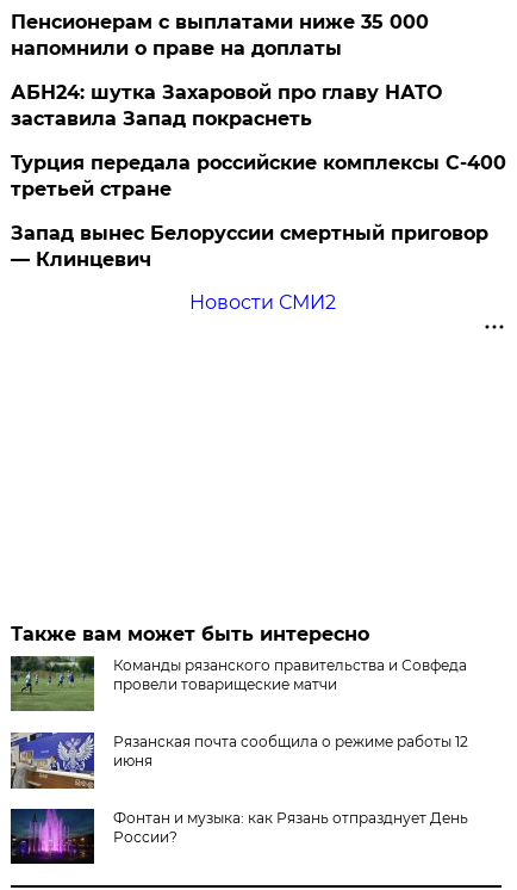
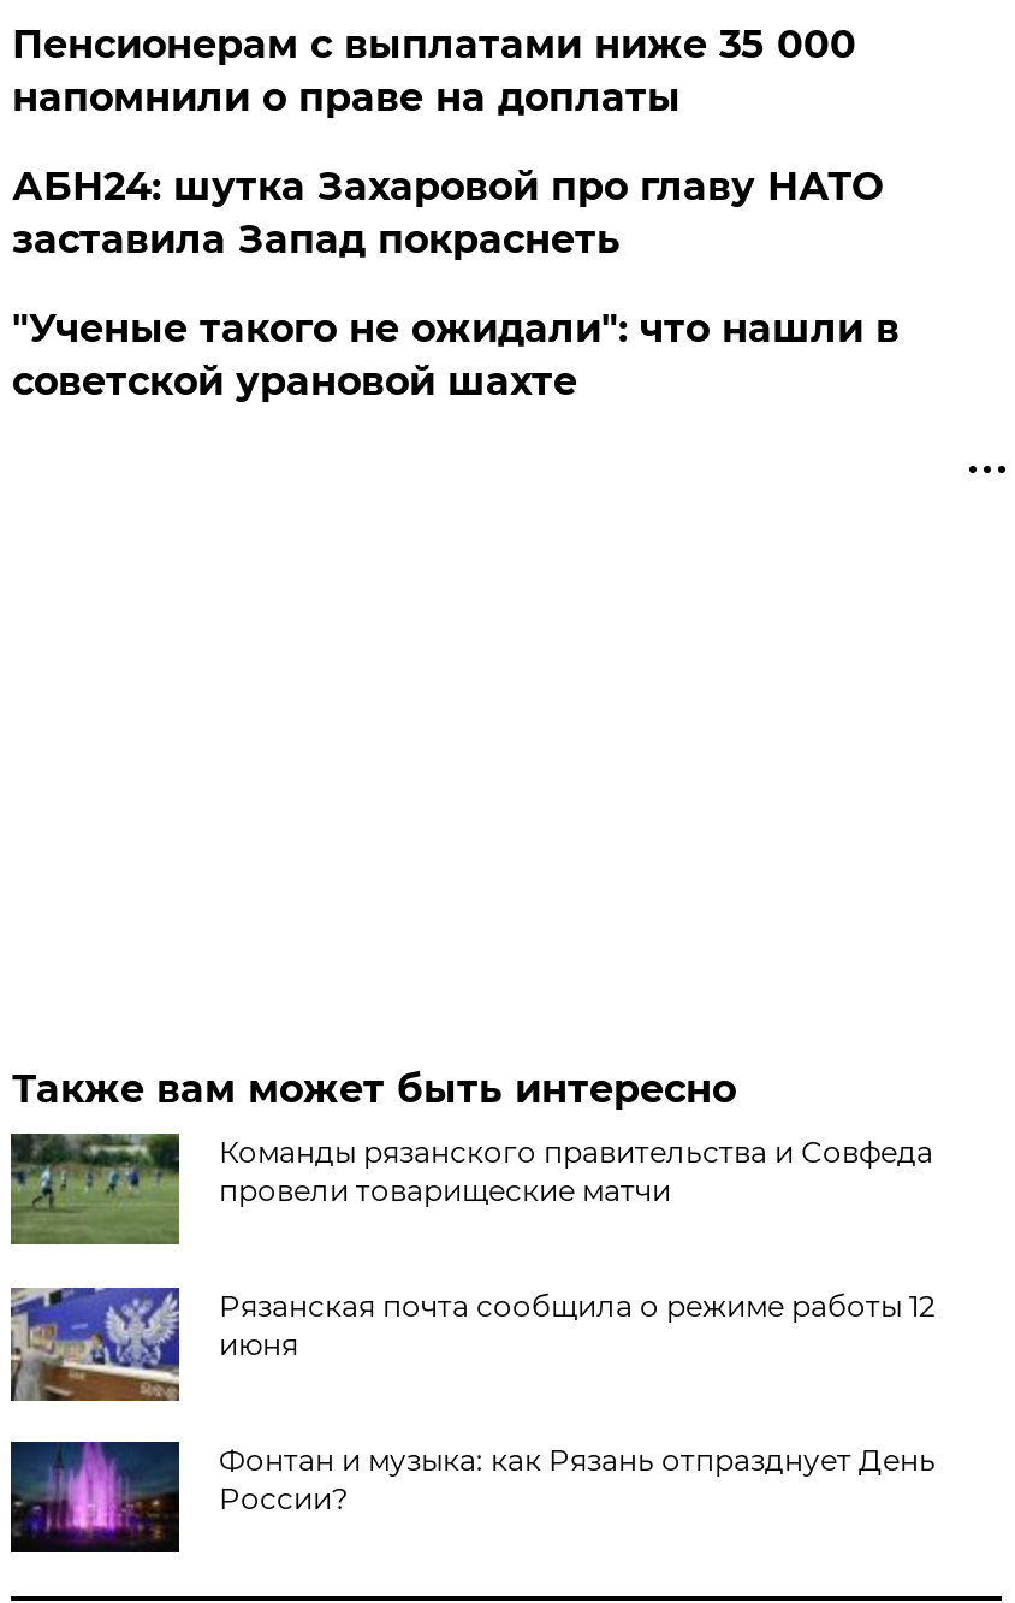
- Турция передала российские комплексы С-400
- третьей стране
- Запад вынес Белоруссии смертный приговор
- — Клинцевич
- Новости СМИ2
+ "Ученые такого не ожидали": что нашли в
+ советской урановой шахте
